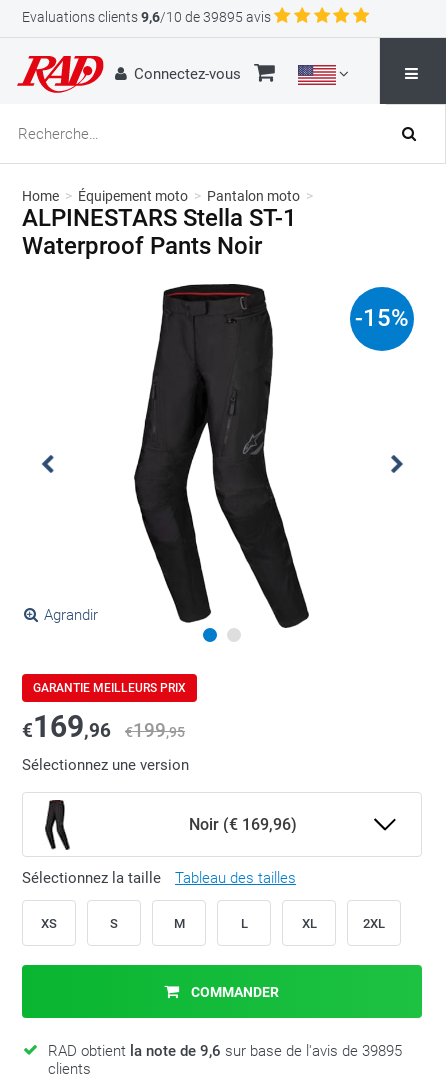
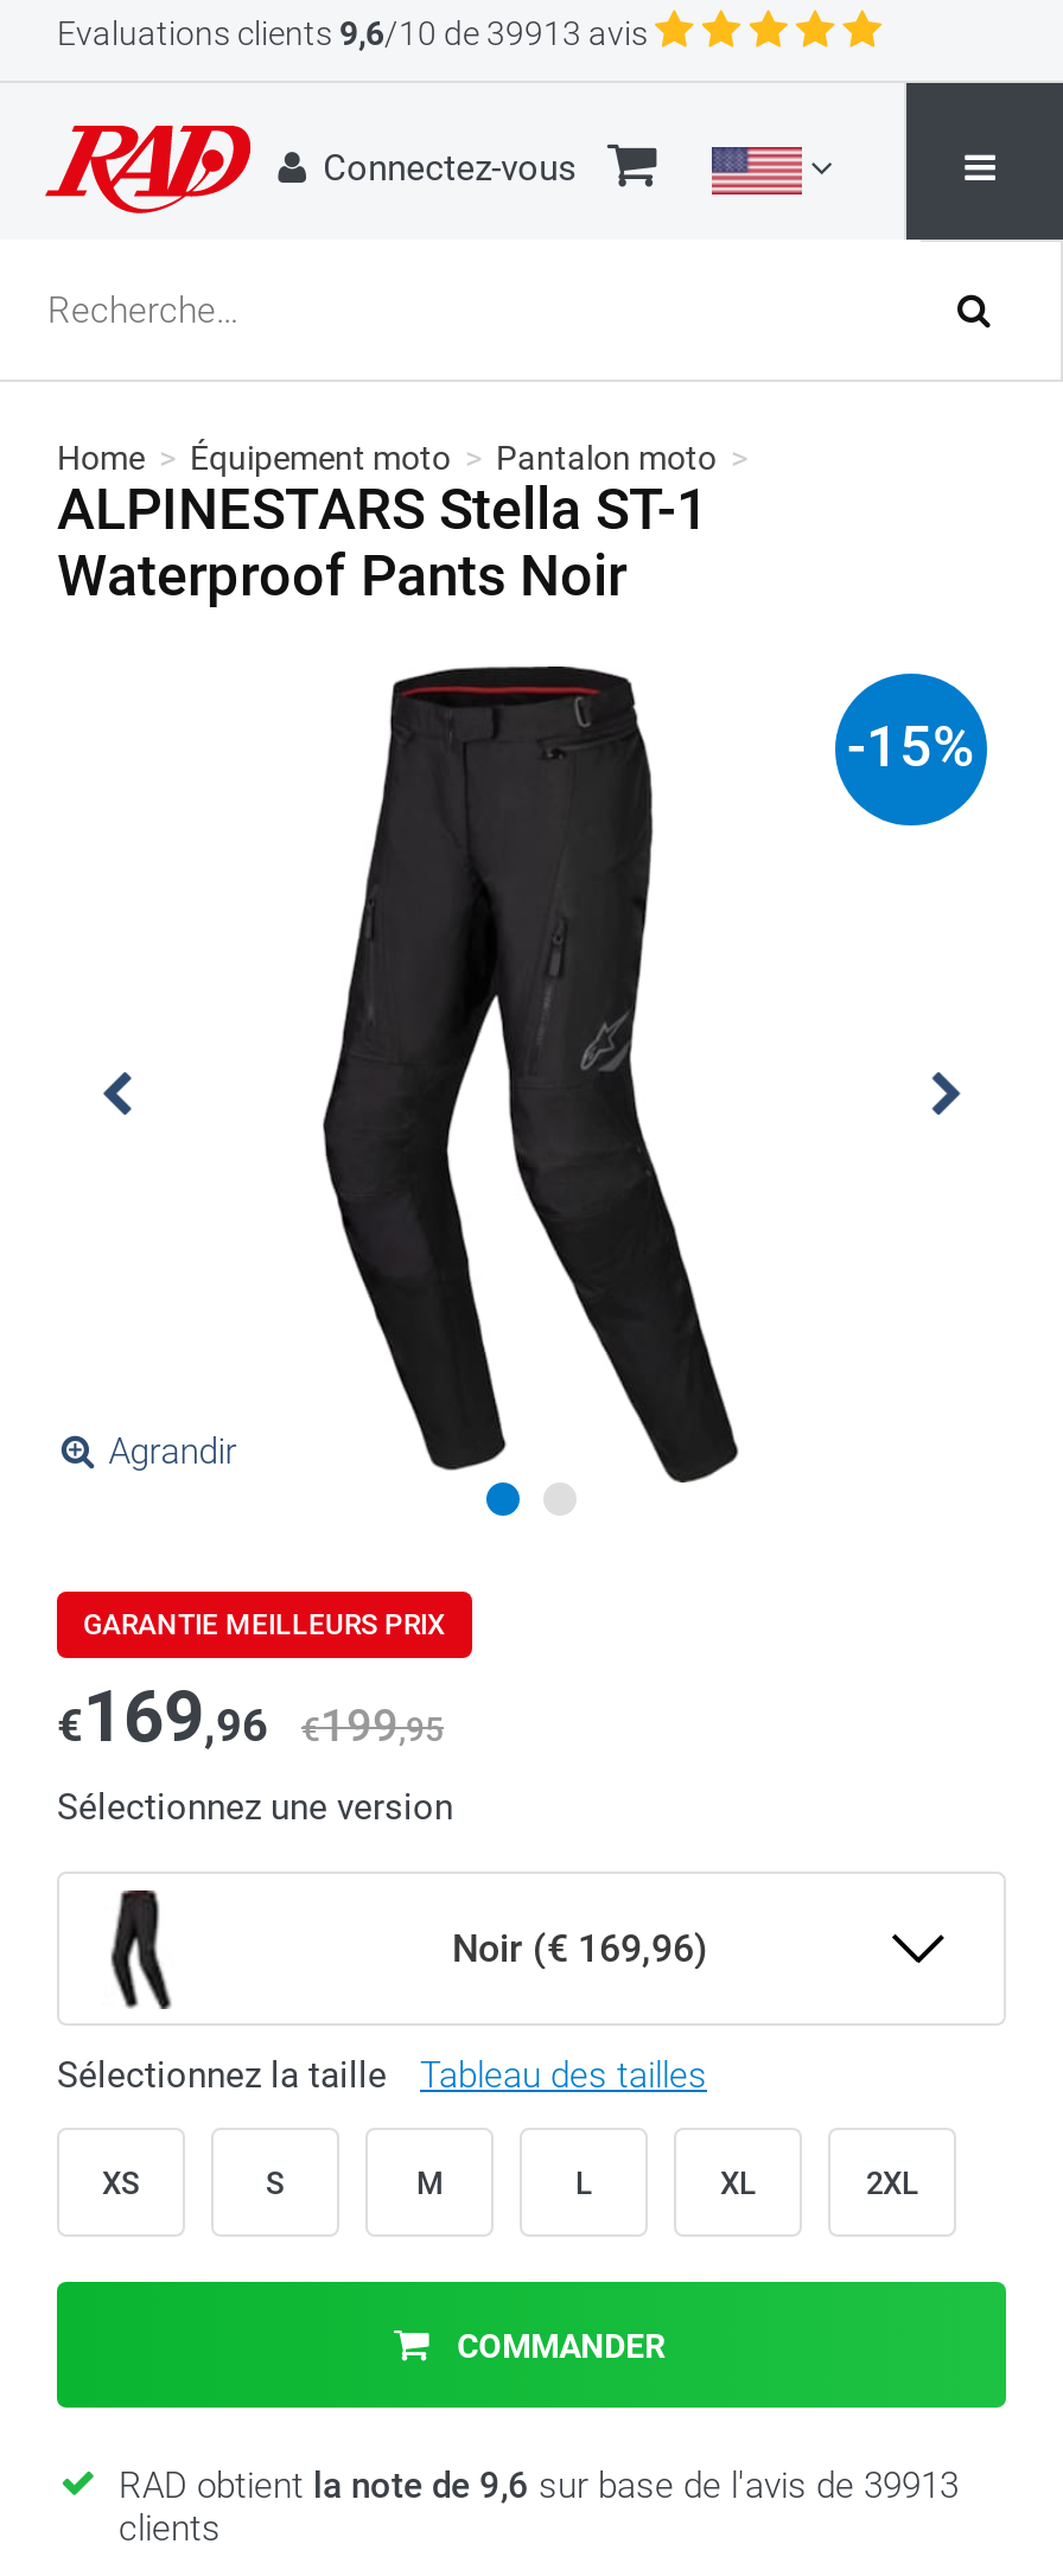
- Evaluations clients 9,6/10 de 39895 avis
+ Evaluations clients 9,6/10 de 39913 avis

- RAD obtient la note de 9,6 sur base de l'avis de 39895
+ RAD obtient la note de 9,6 sur base de l'avis de 39913
